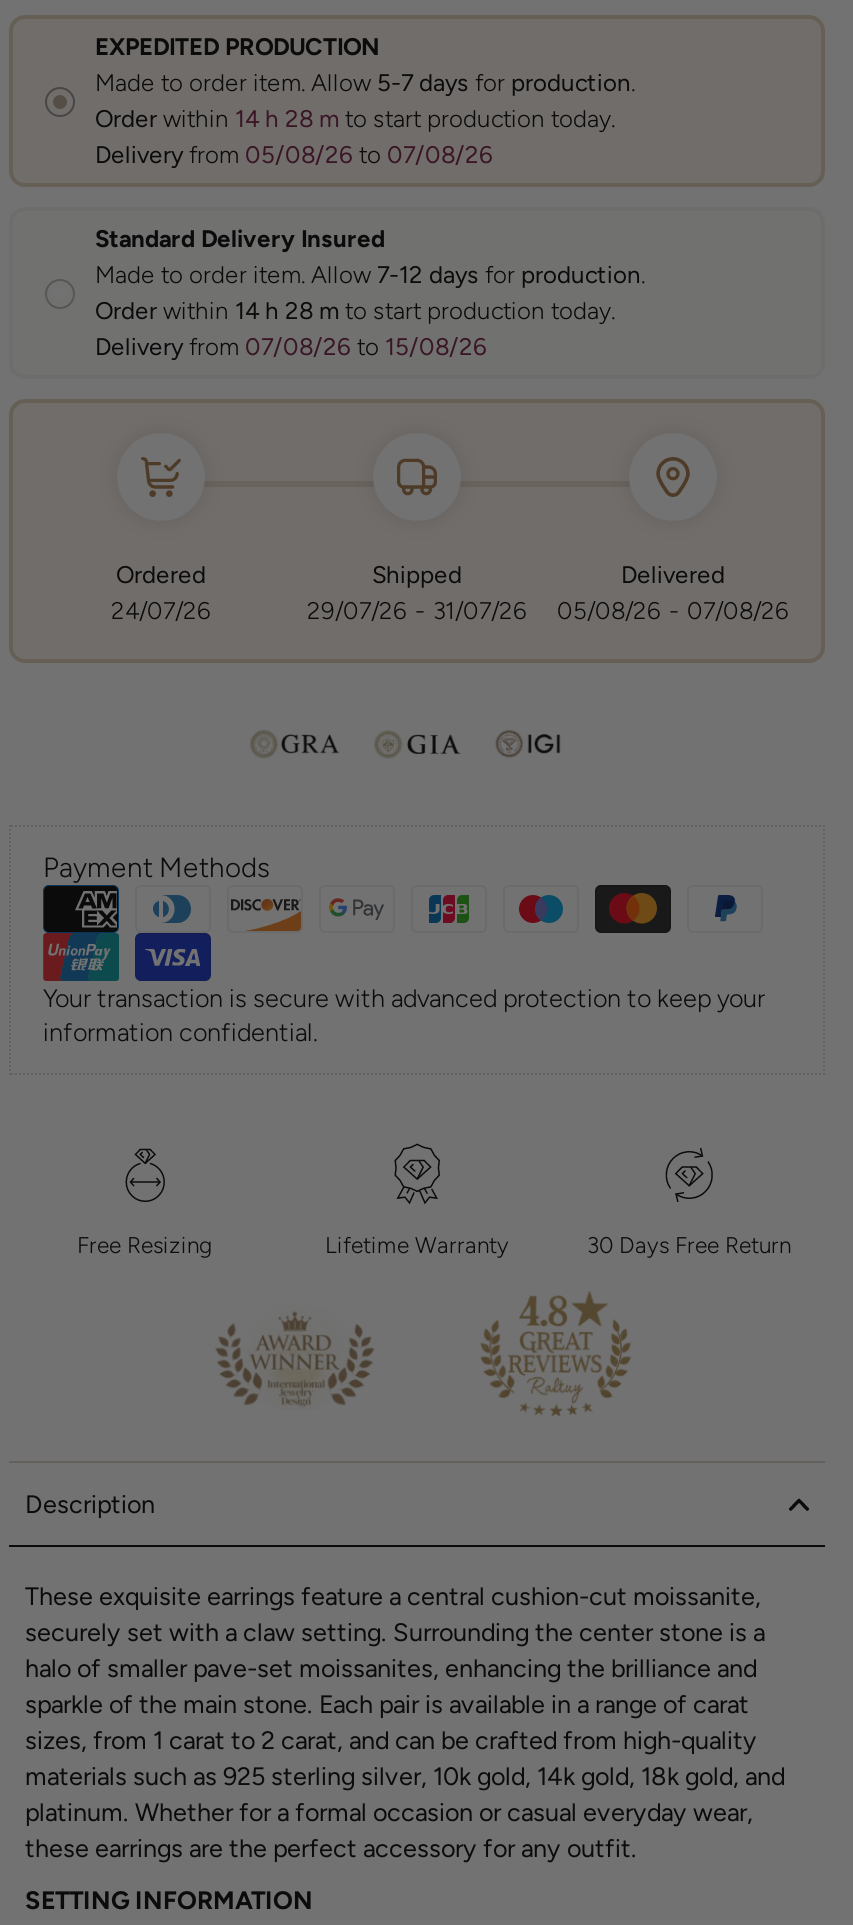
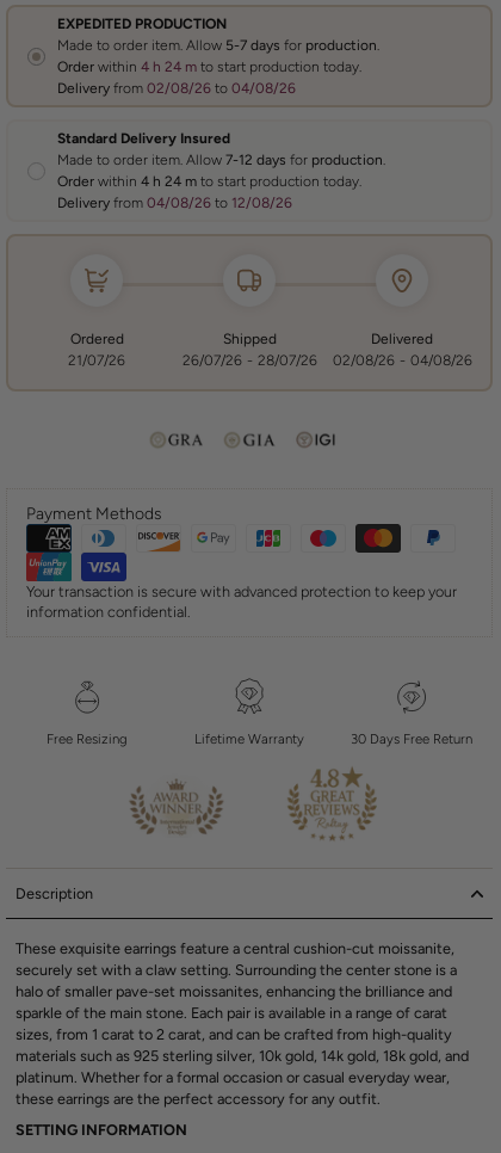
- Order within 14 h 28 m to start production today.
+ Order within 4 h 24 m to start production today.

- Delivery from 05/08/26 to 07/08/26
+ Delivery from 02/08/26 to 04/08/26

- Order within 14 h 28 m to start production today.
+ Order within 4 h 24 m to start production today.

- Delivery from 07/08/26 to 15/08/26
+ Delivery from 04/08/26 to 12/08/26

- 24/07/26
+ 21/07/26

- 29/07/26 - 31/07/26
+ 26/07/26 - 28/07/26

- 05/08/26 - 07/08/26
+ 02/08/26 - 04/08/26
